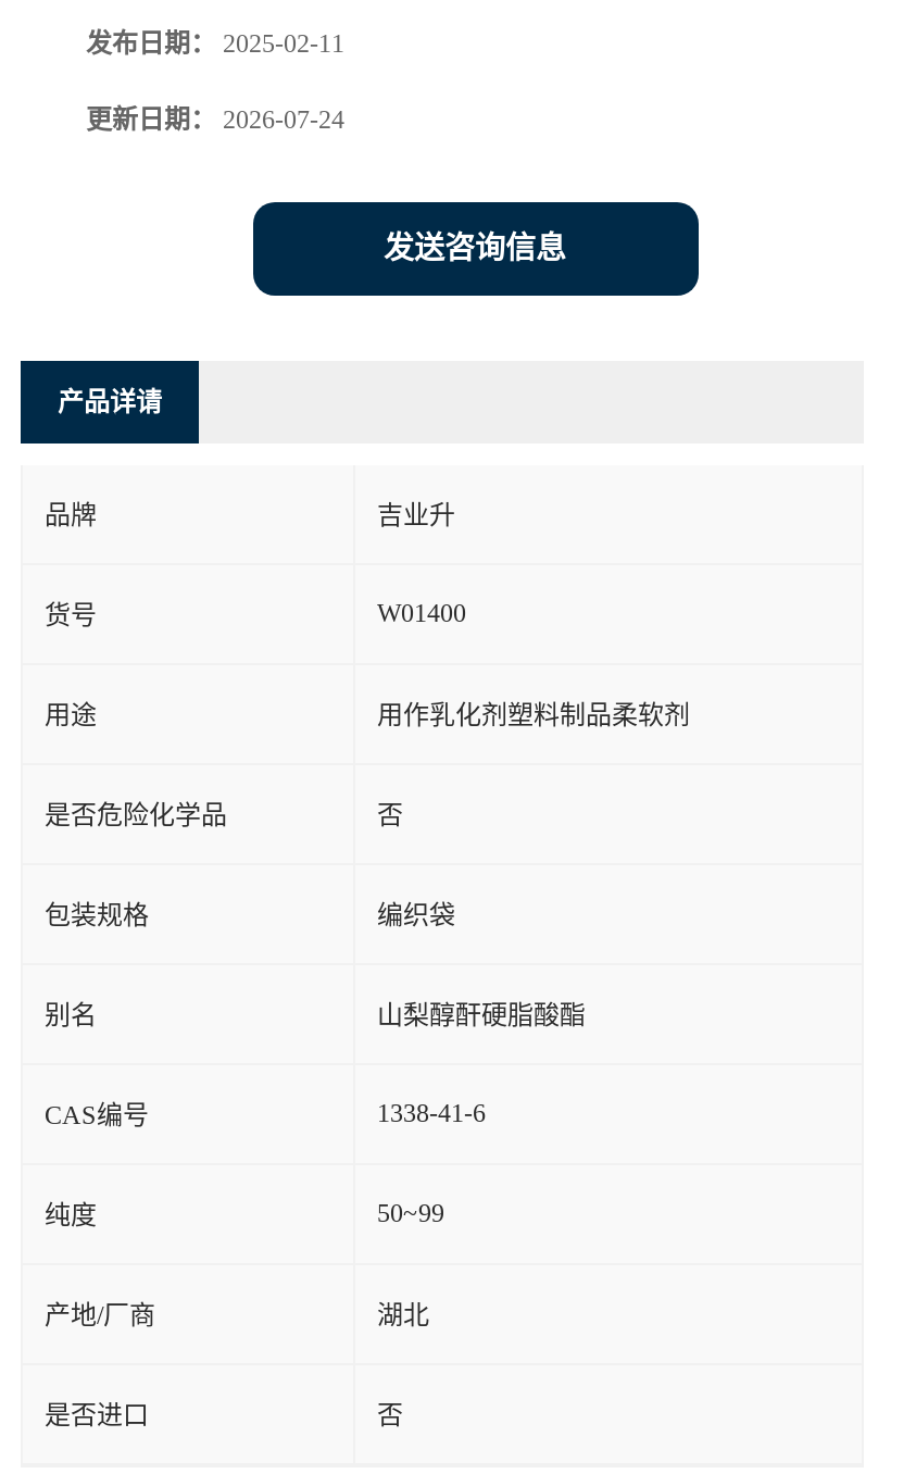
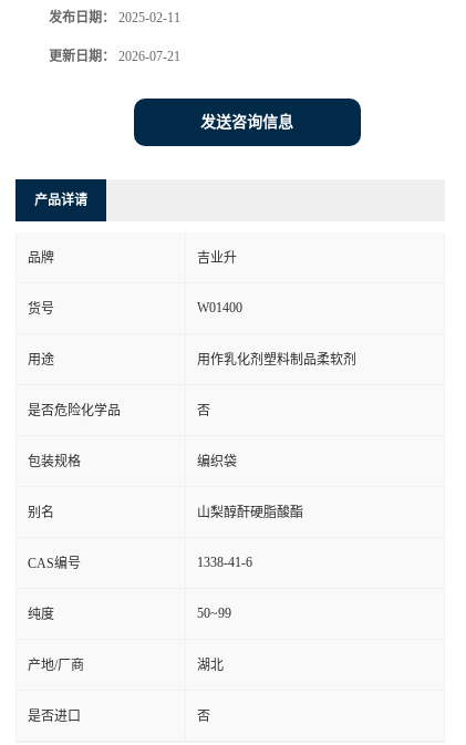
- 更新日期：2026-07-24
+ 更新日期：2026-07-21
